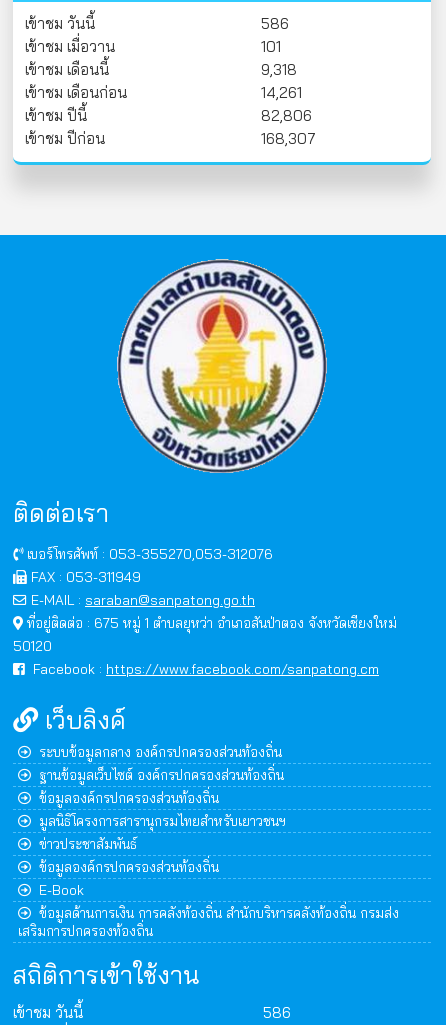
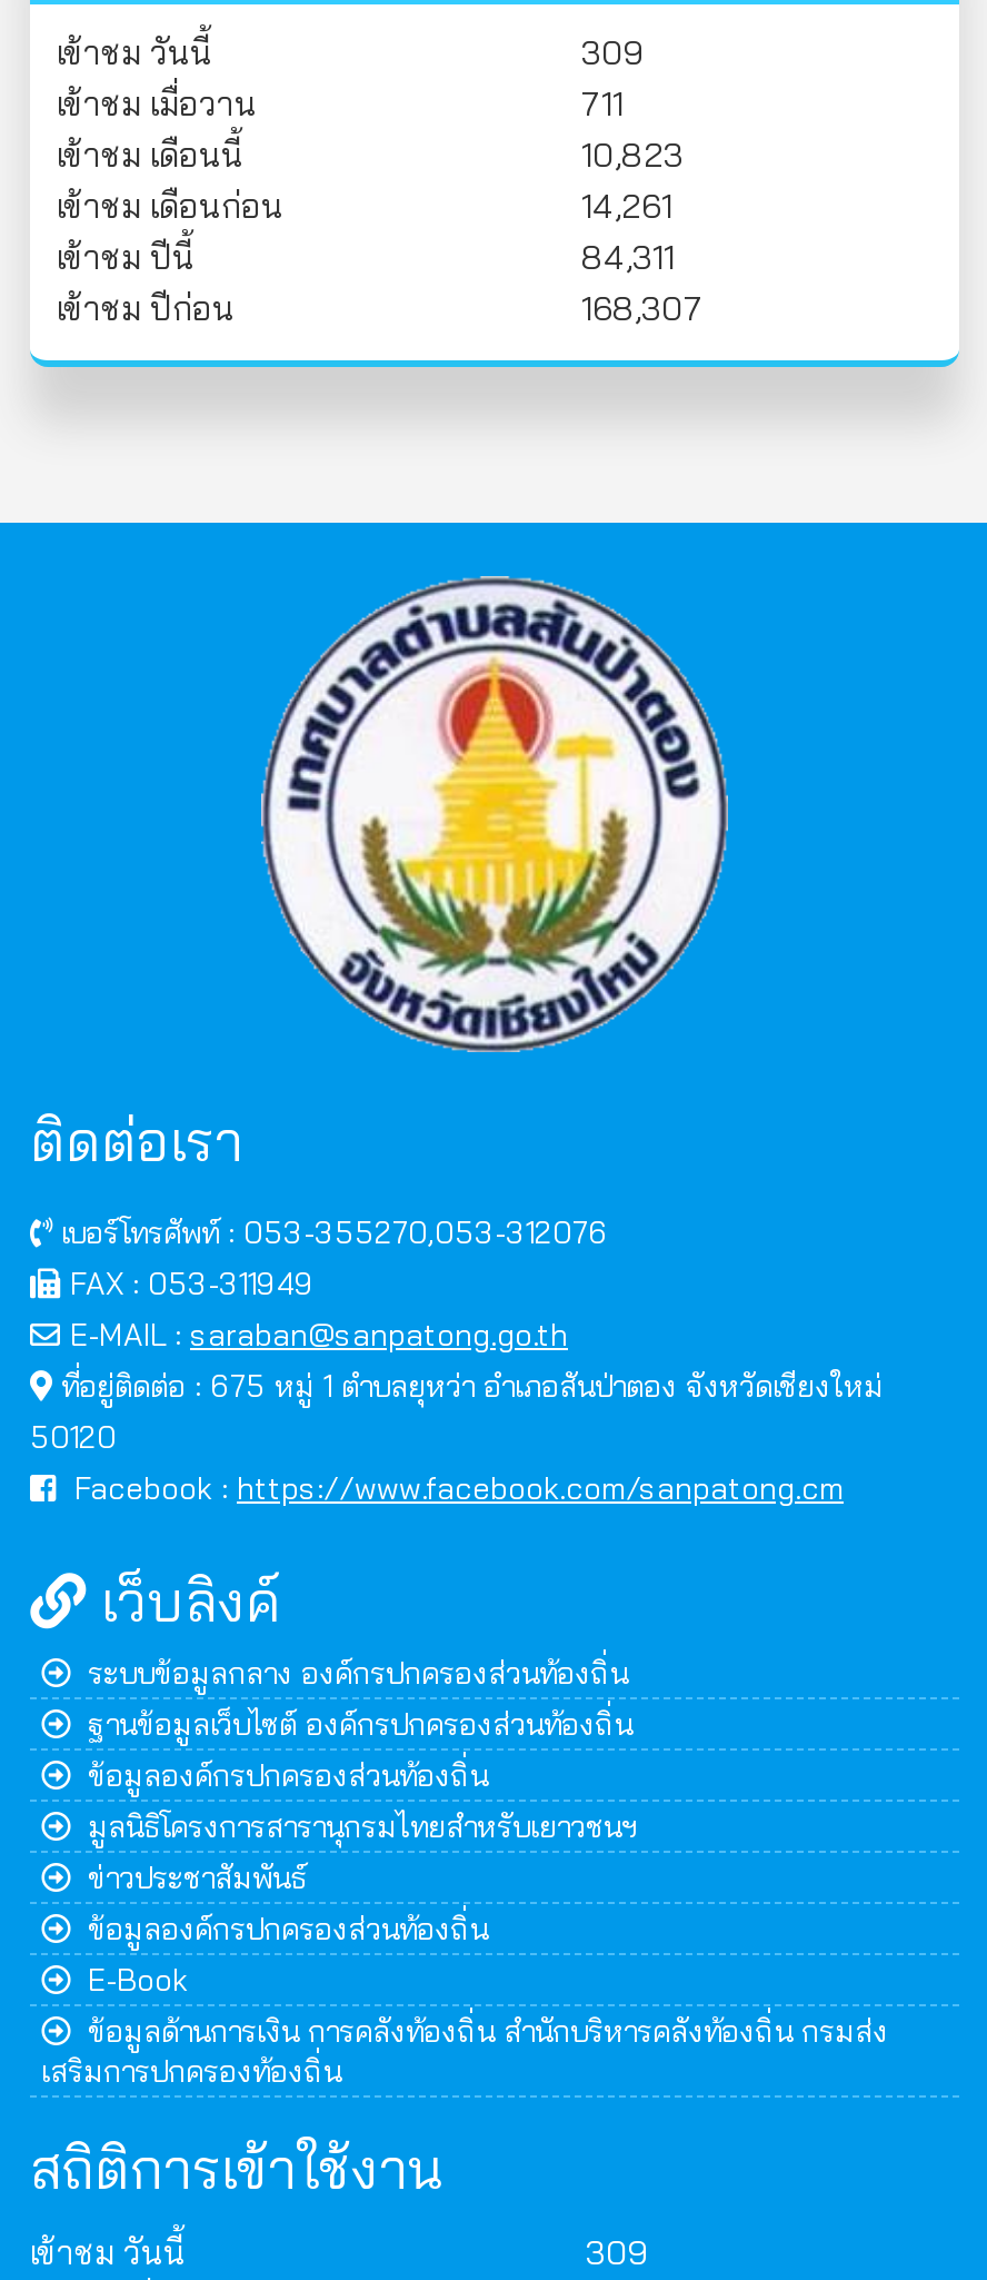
- 586
+ 309

- 101
+ 711

- 9,318
+ 10,823

- 82,806
+ 84,311

- 586
+ 309
